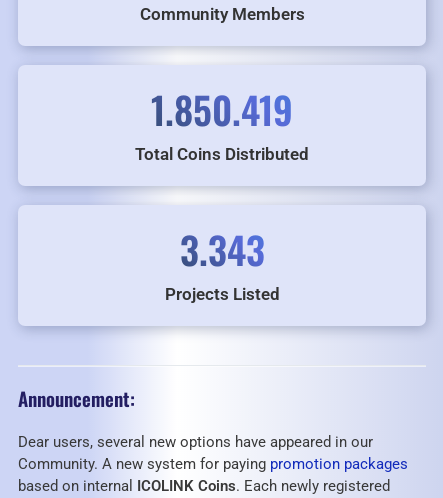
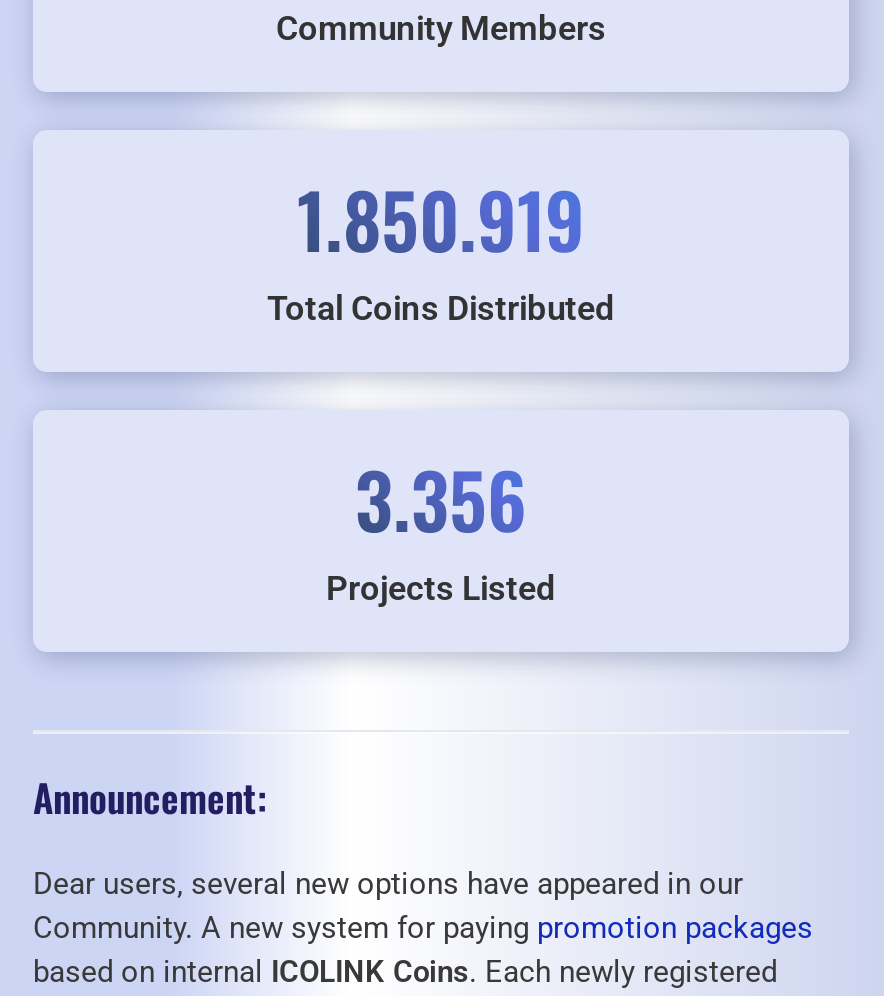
- 1.850.419
+ 1.850.919

- 3.343
+ 3.356
